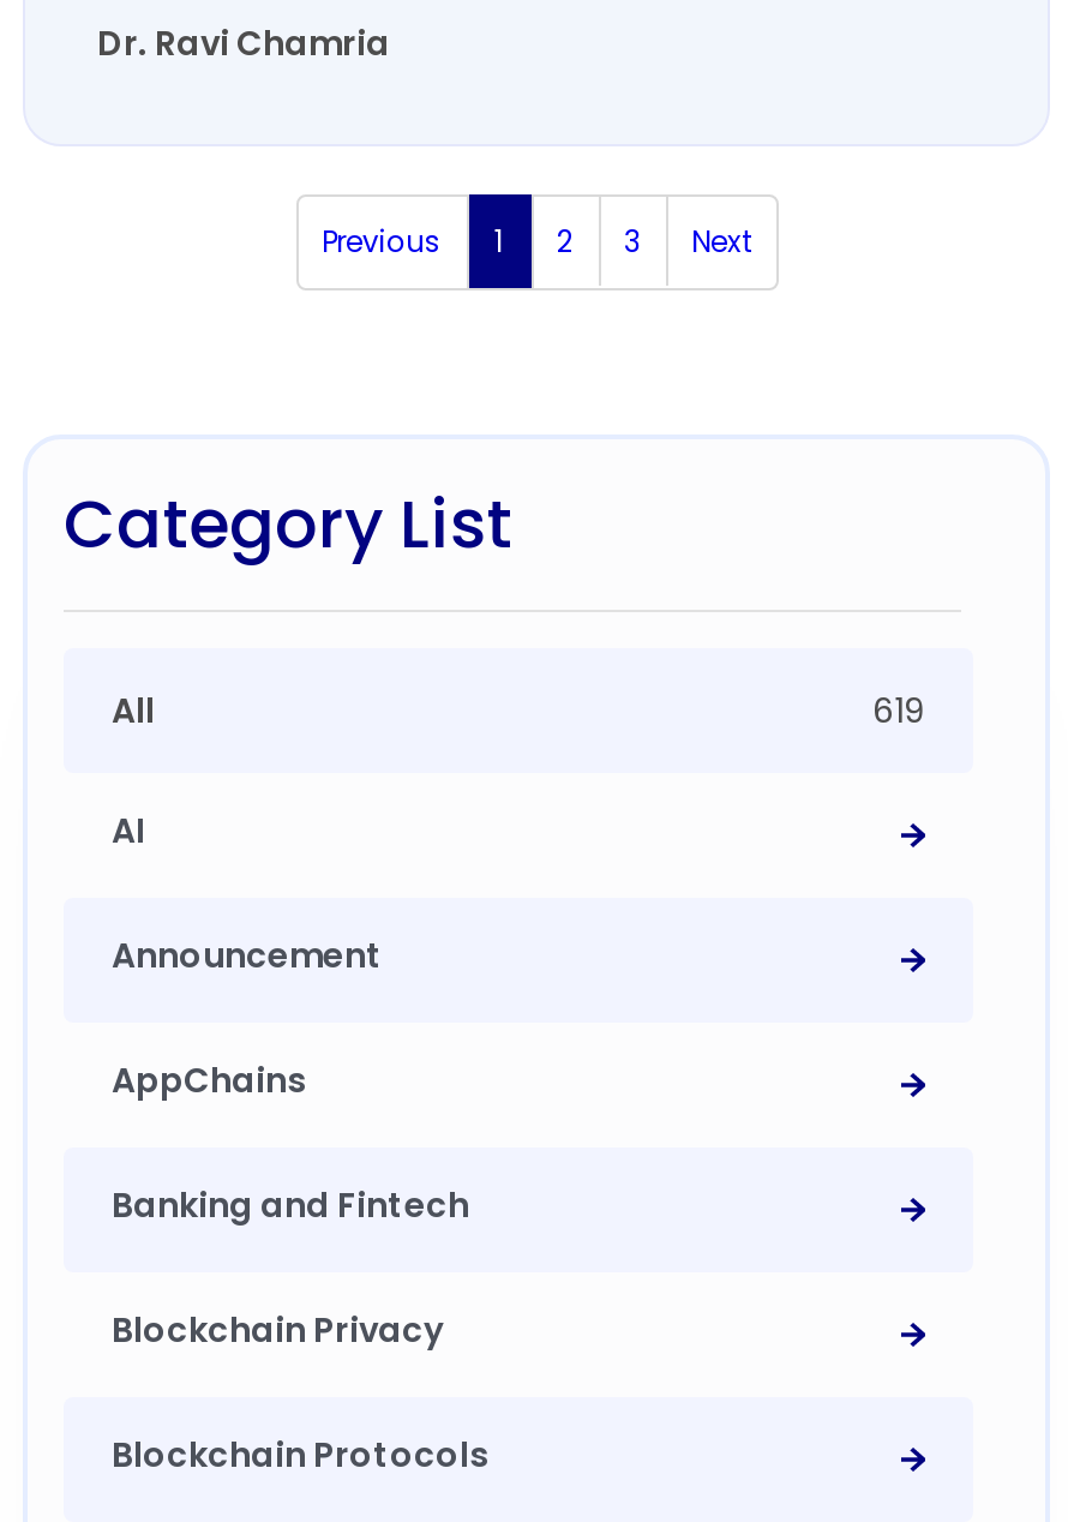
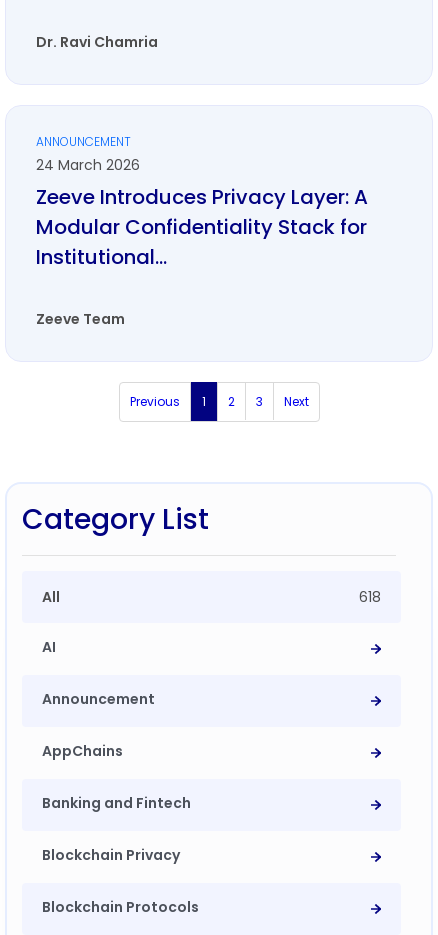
+ ANNOUNCEMENT
+ 24 March 2026
+ Zeeve Introduces Privacy Layer: A
+ Modular Confidentiality Stack for
+ Institutional...
+ Zeeve Team

- 619
+ 618
